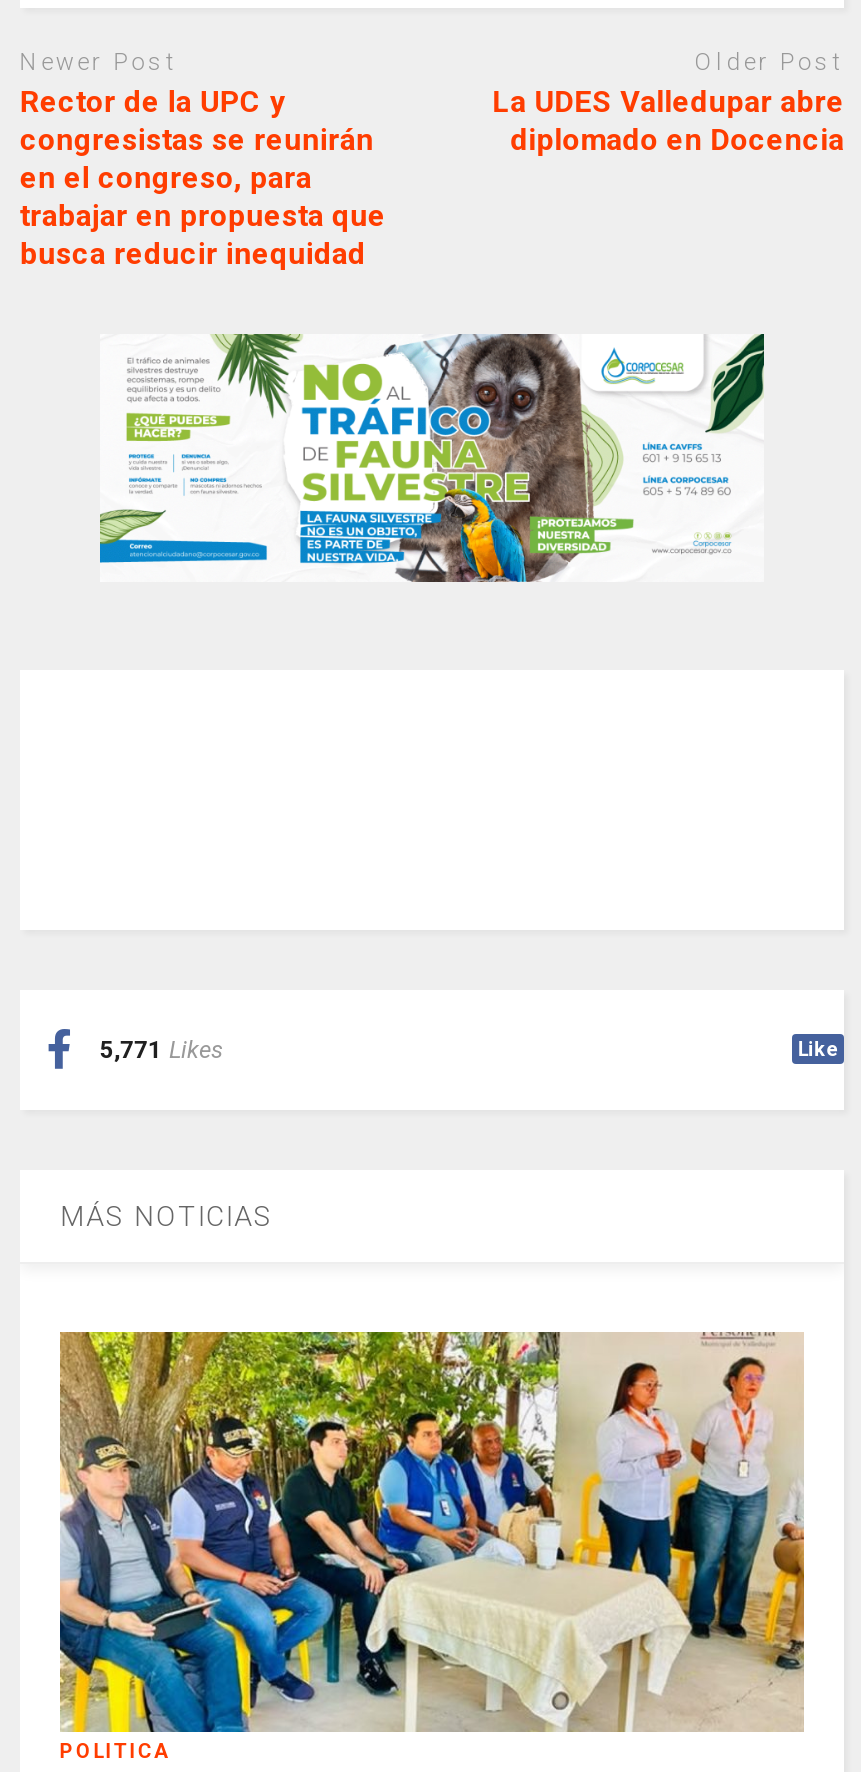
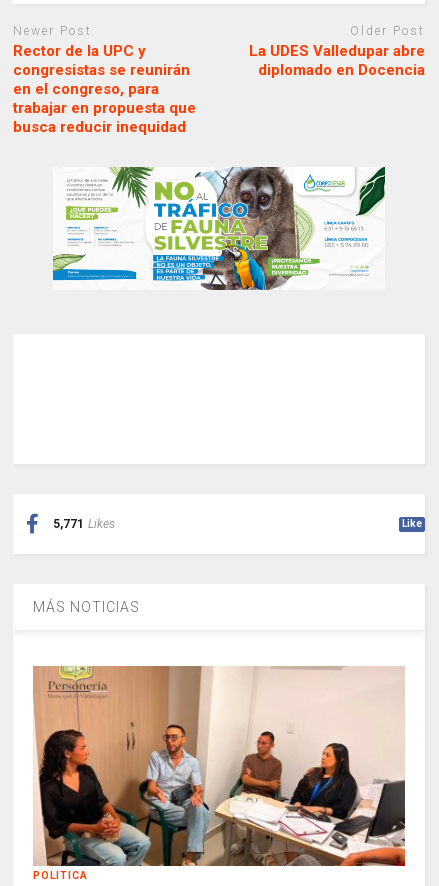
- [image]
+ [image]
